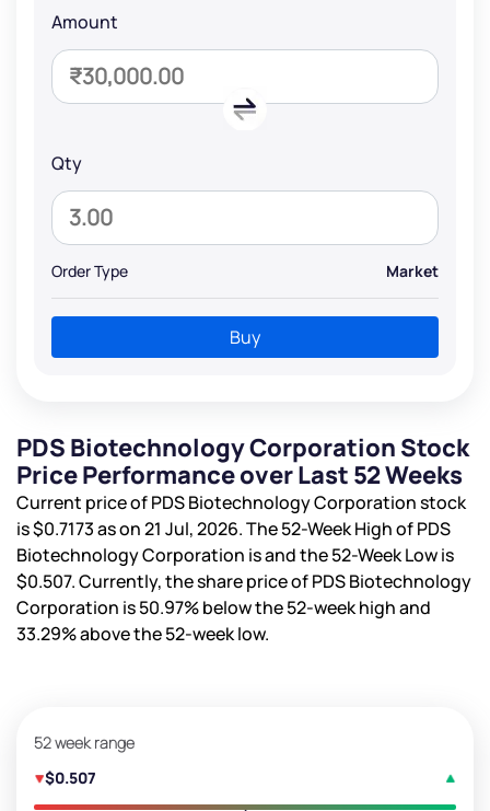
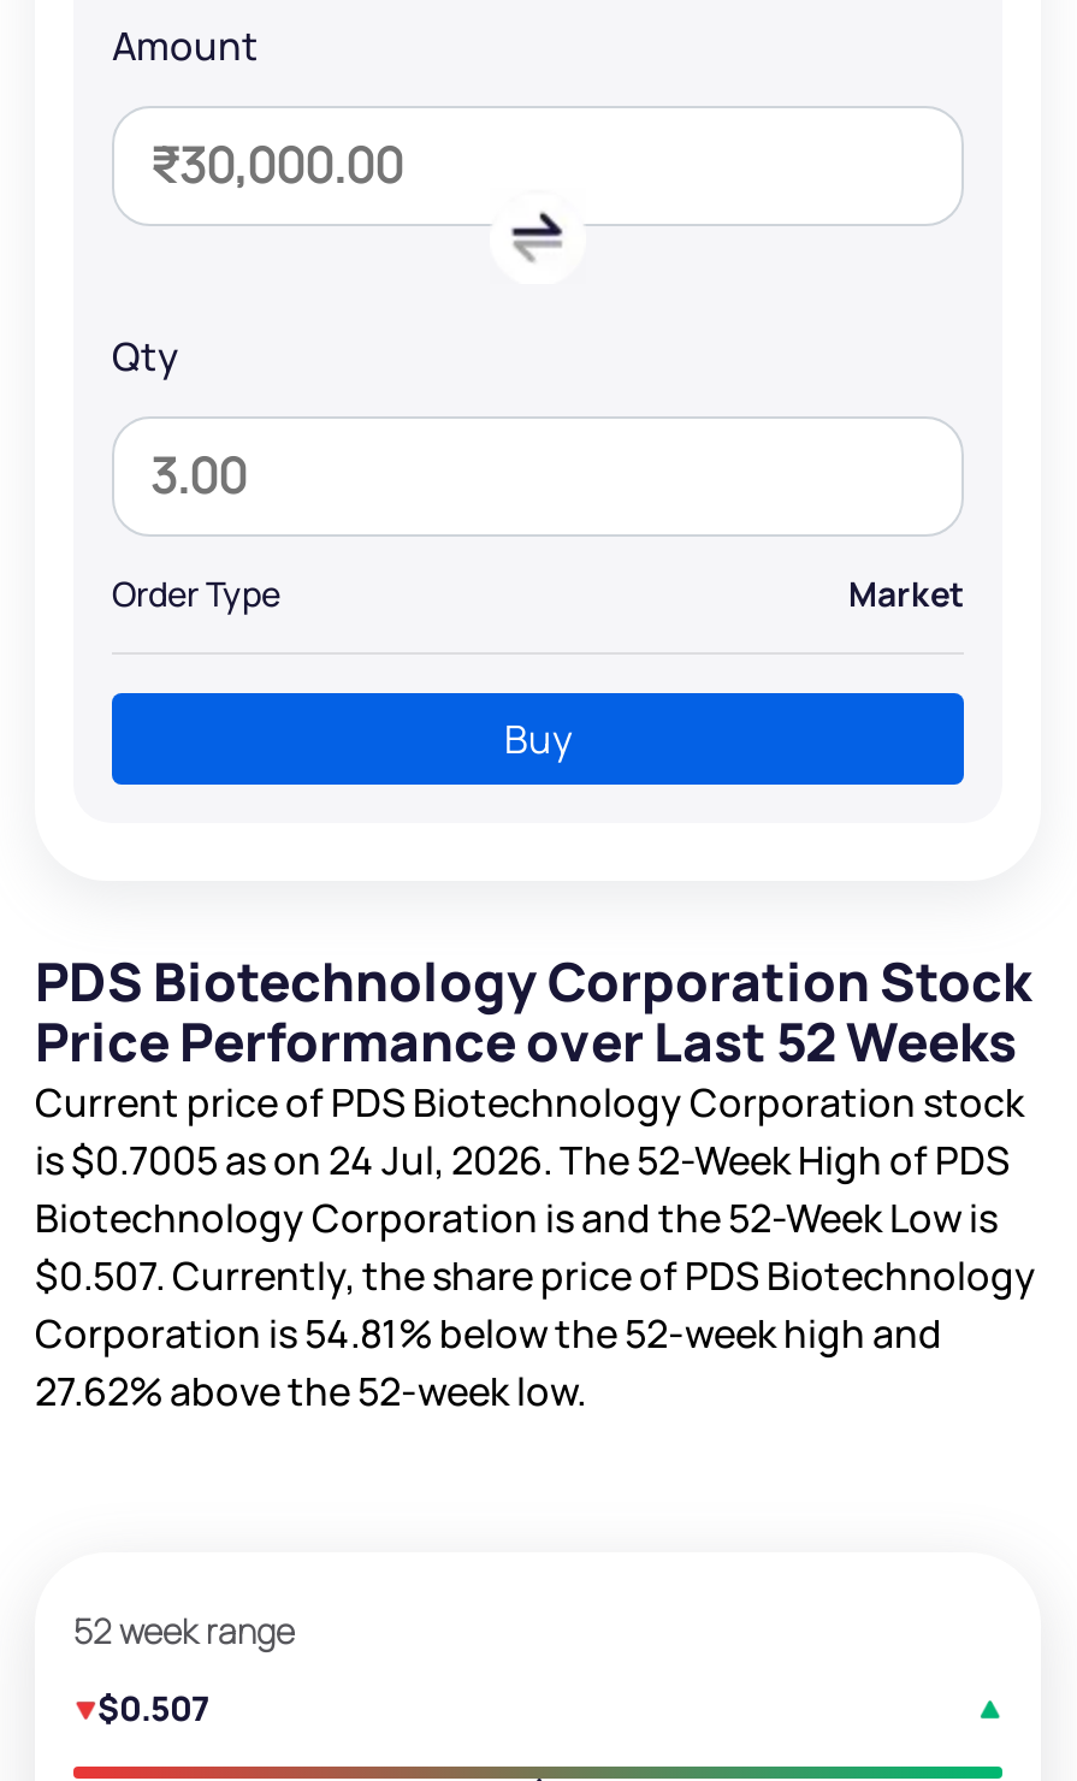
- is$0.7173 as on 21 Jul, 2026. The 52-Week High of PDS
+ is$0.7005 as on 24 Jul, 2026. The 52-Week High of PDS

- Corporation is 50.97% below the 52-week high and
+ Corporation is 54.81% below the 52-week high and

- 33.29% above the 52-week low.
+ 27.62% above the 52-week low.
